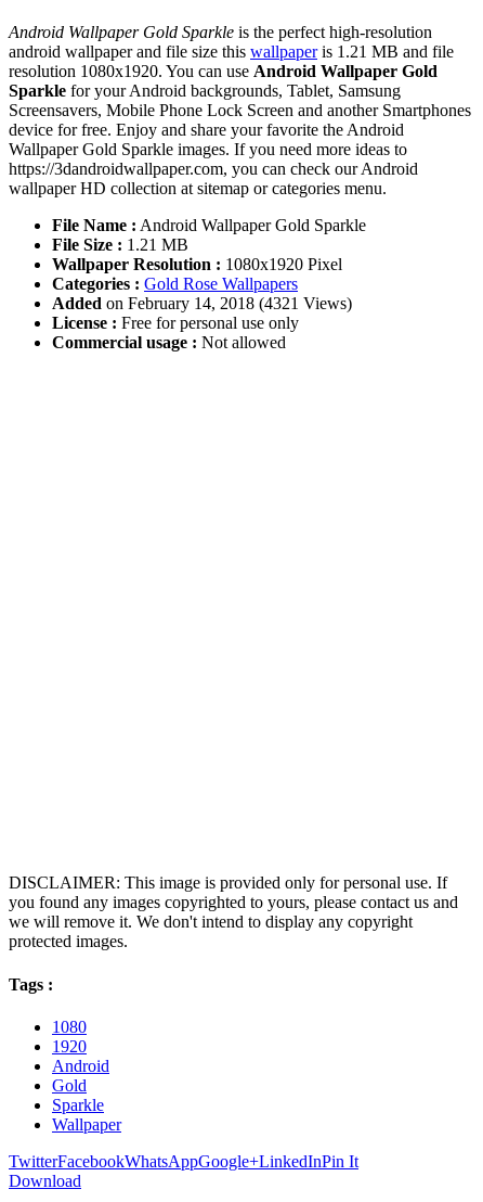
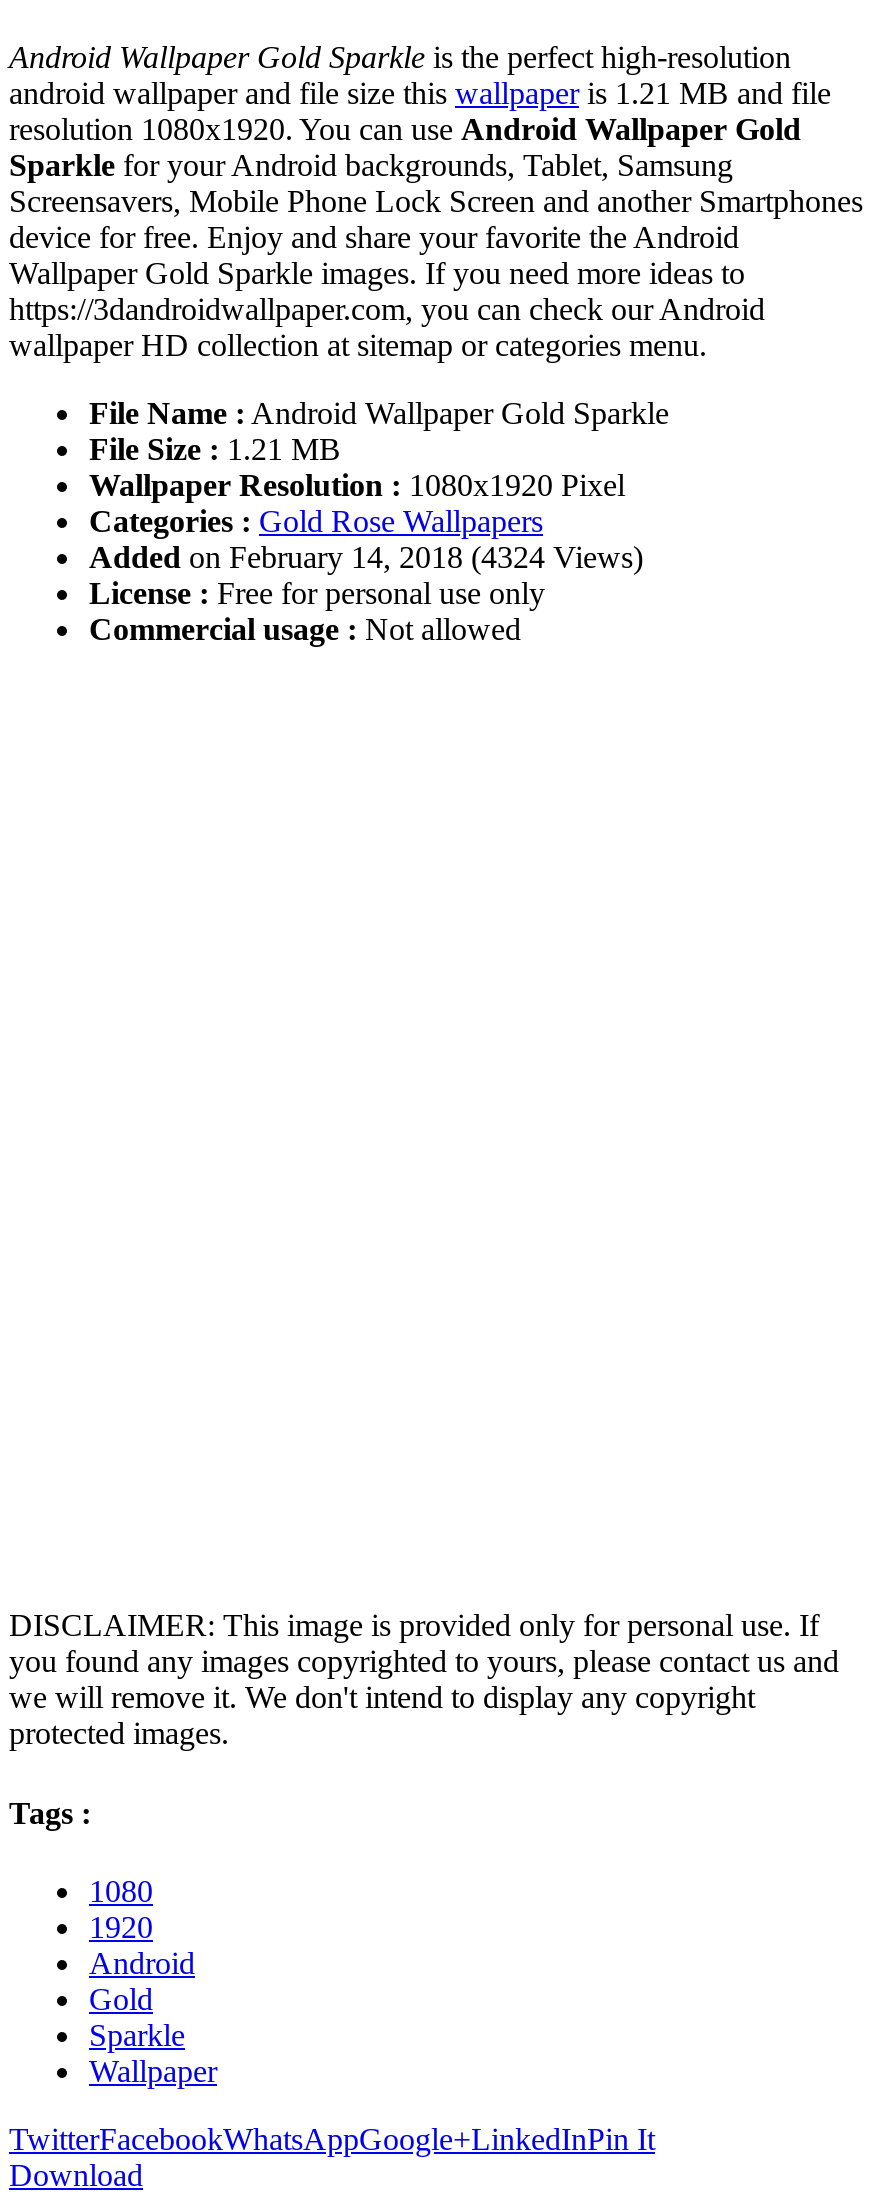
- Added on February 14, 2018 (4321 Views)
+ Added on February 14, 2018 (4324 Views)
